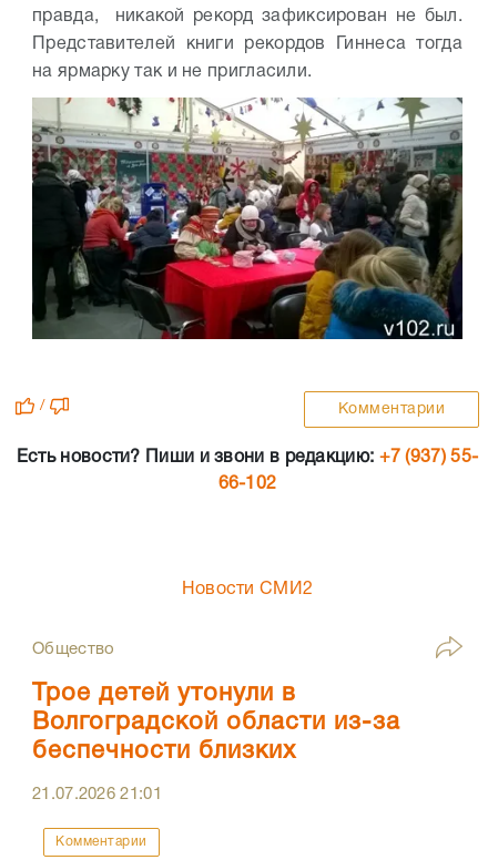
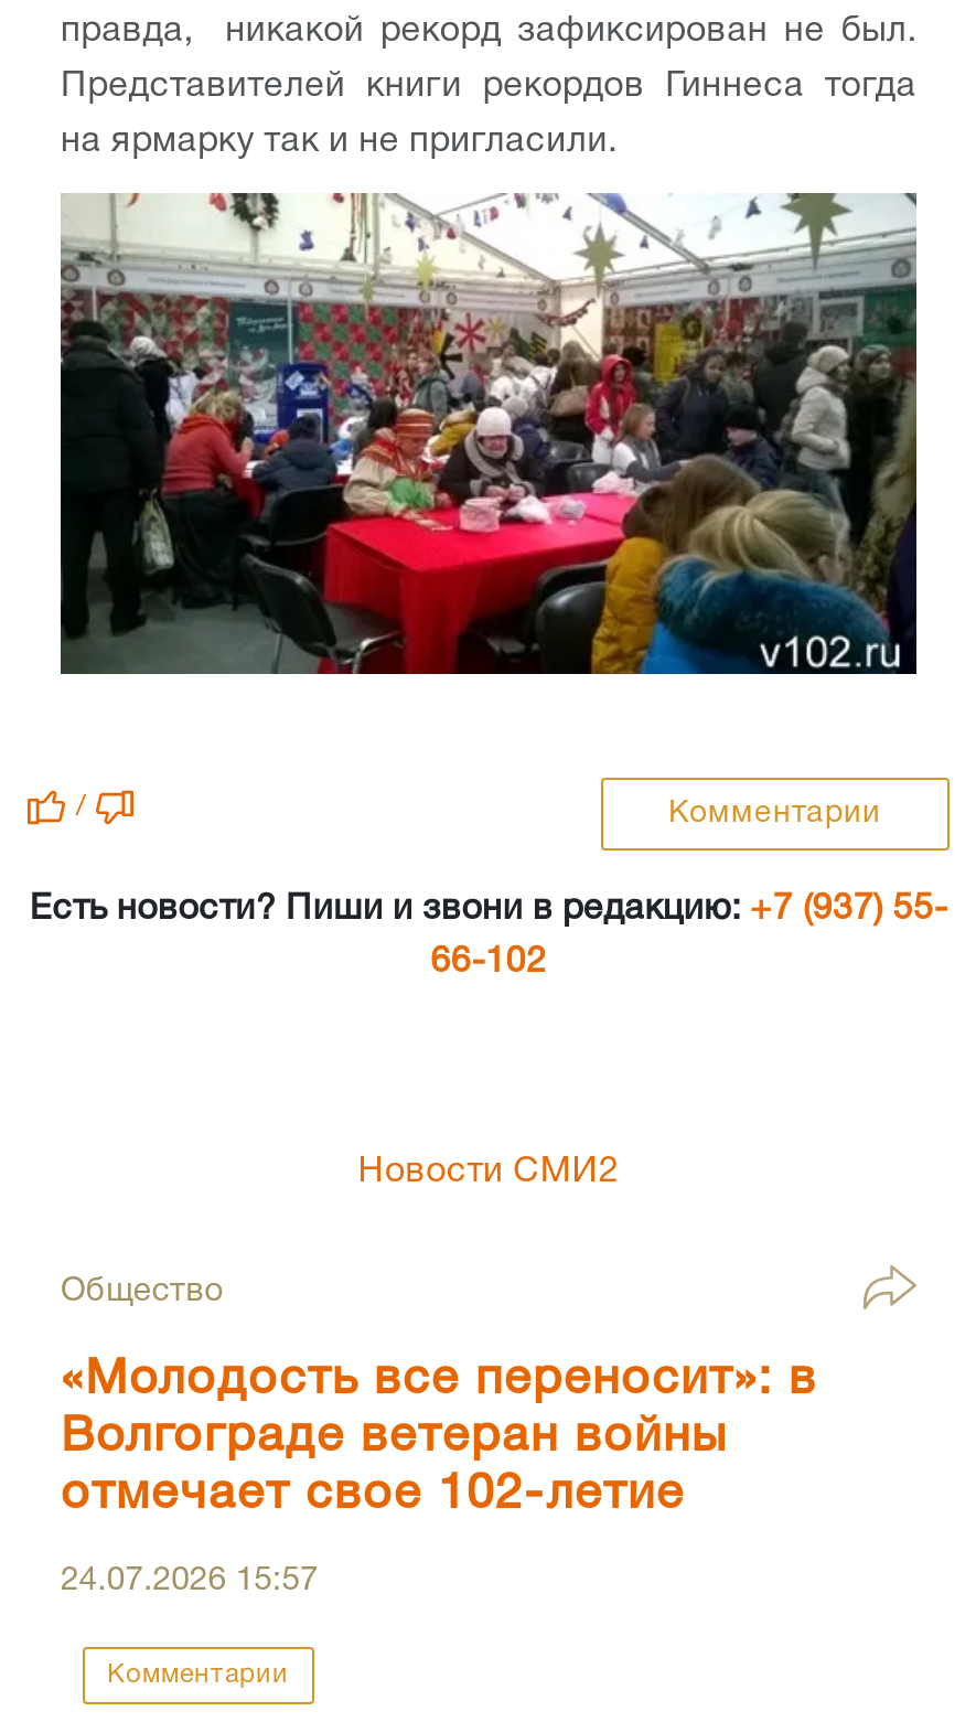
- Трое детей утонули в
- Волгоградской области из-за
- беспечности близких
+ «Молодость все переносит»: в
+ Волгограде ветеран войны
+ отмечает свое 102-летие

- 21.07.2026 21:01
+ 24.07.2026 15:57
